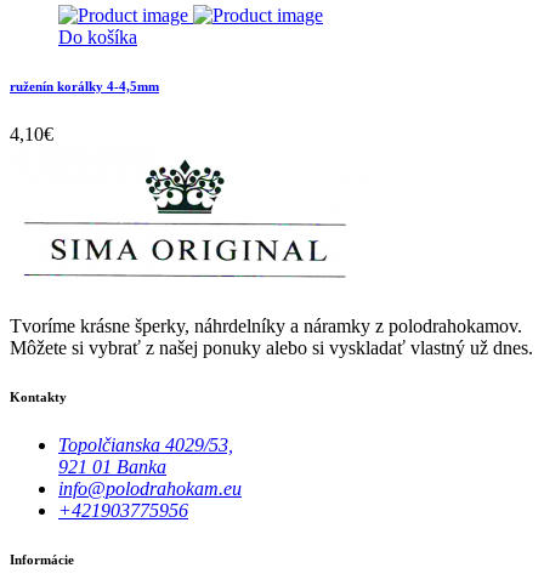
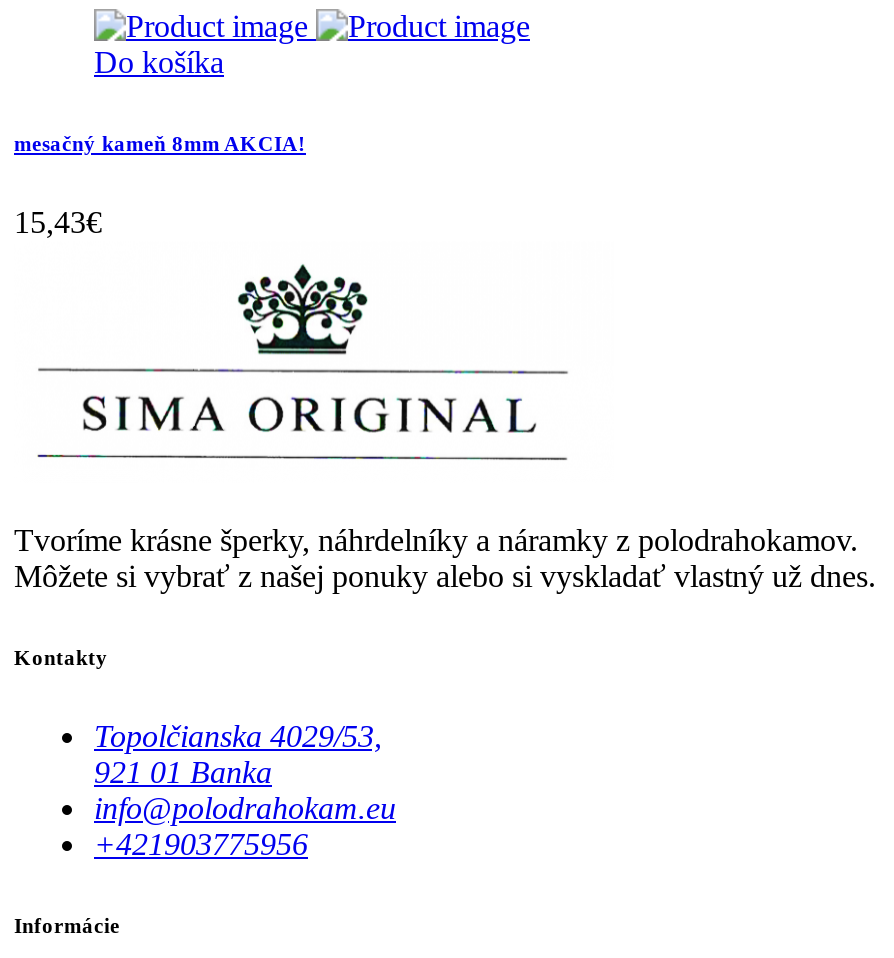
- ruženín korálky 4-4,5mm
+ mesačný kameň 8mm AKCIA!

- 4,10€
+ 15,43€
